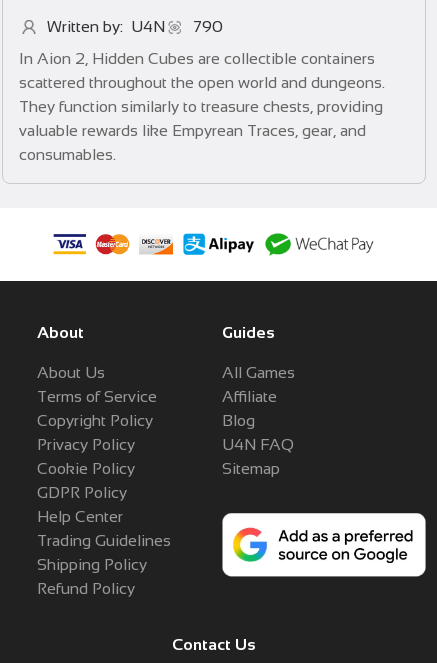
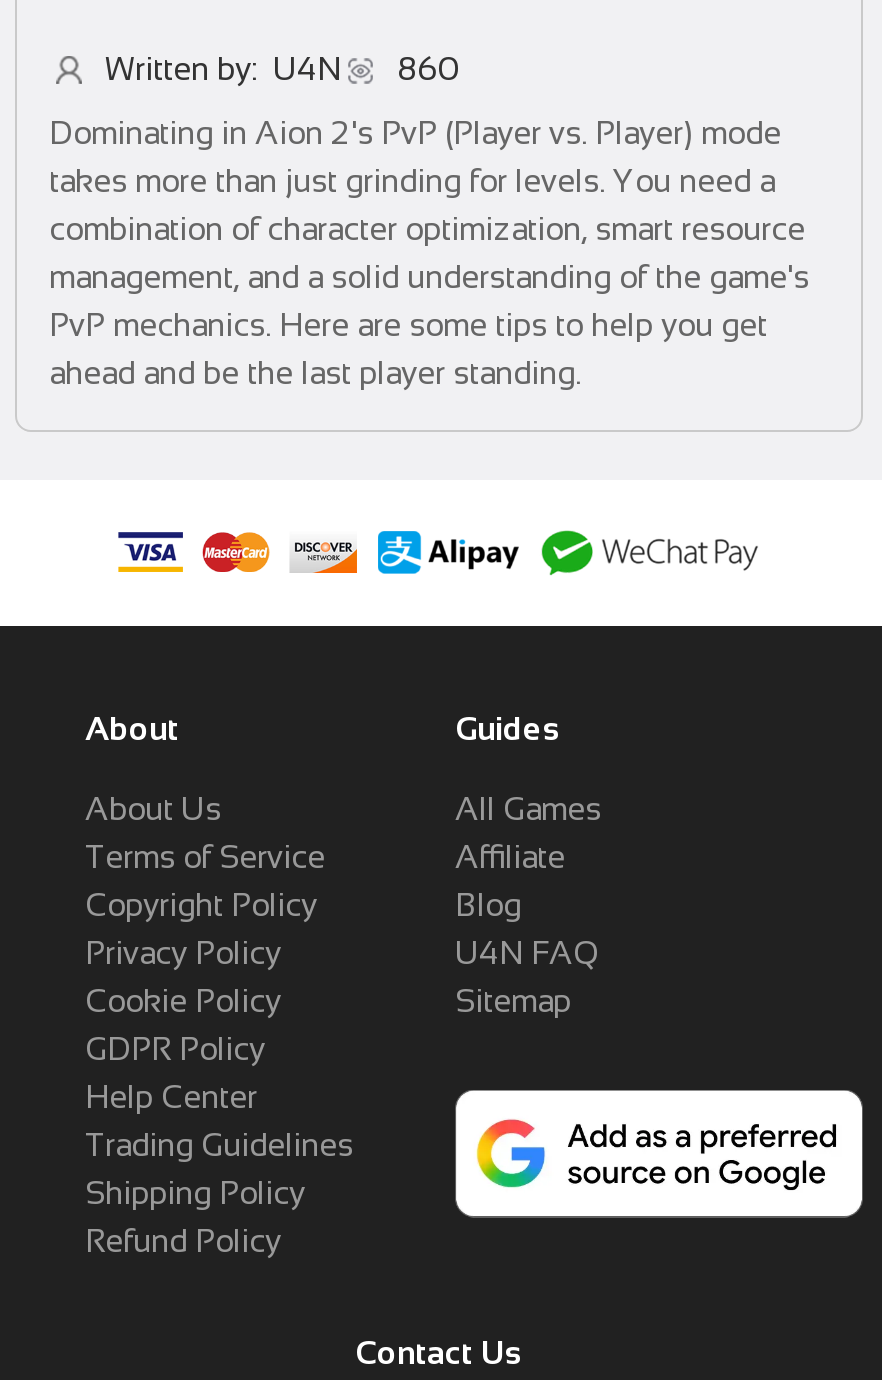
- Written by: U4N 790
+ Written by: U4N 860

- In Aion 2, Hidden Cubes are collectible containers
- scattered throughout the open world and dungeons.
- They function similarly to treasure chests, providing
- valuable rewards like Empyrean Traces, gear, and
- consumables.
+ Dominating in Aion 2's PvP (Player vs. Player) mode
+ takes more than just grinding for levels. You need a
+ combination of character optimization, smart resource
+ management, and a solid understanding of the game's
+ PvP mechanics. Here are some tips to help you get
+ ahead and be the last player standing.
